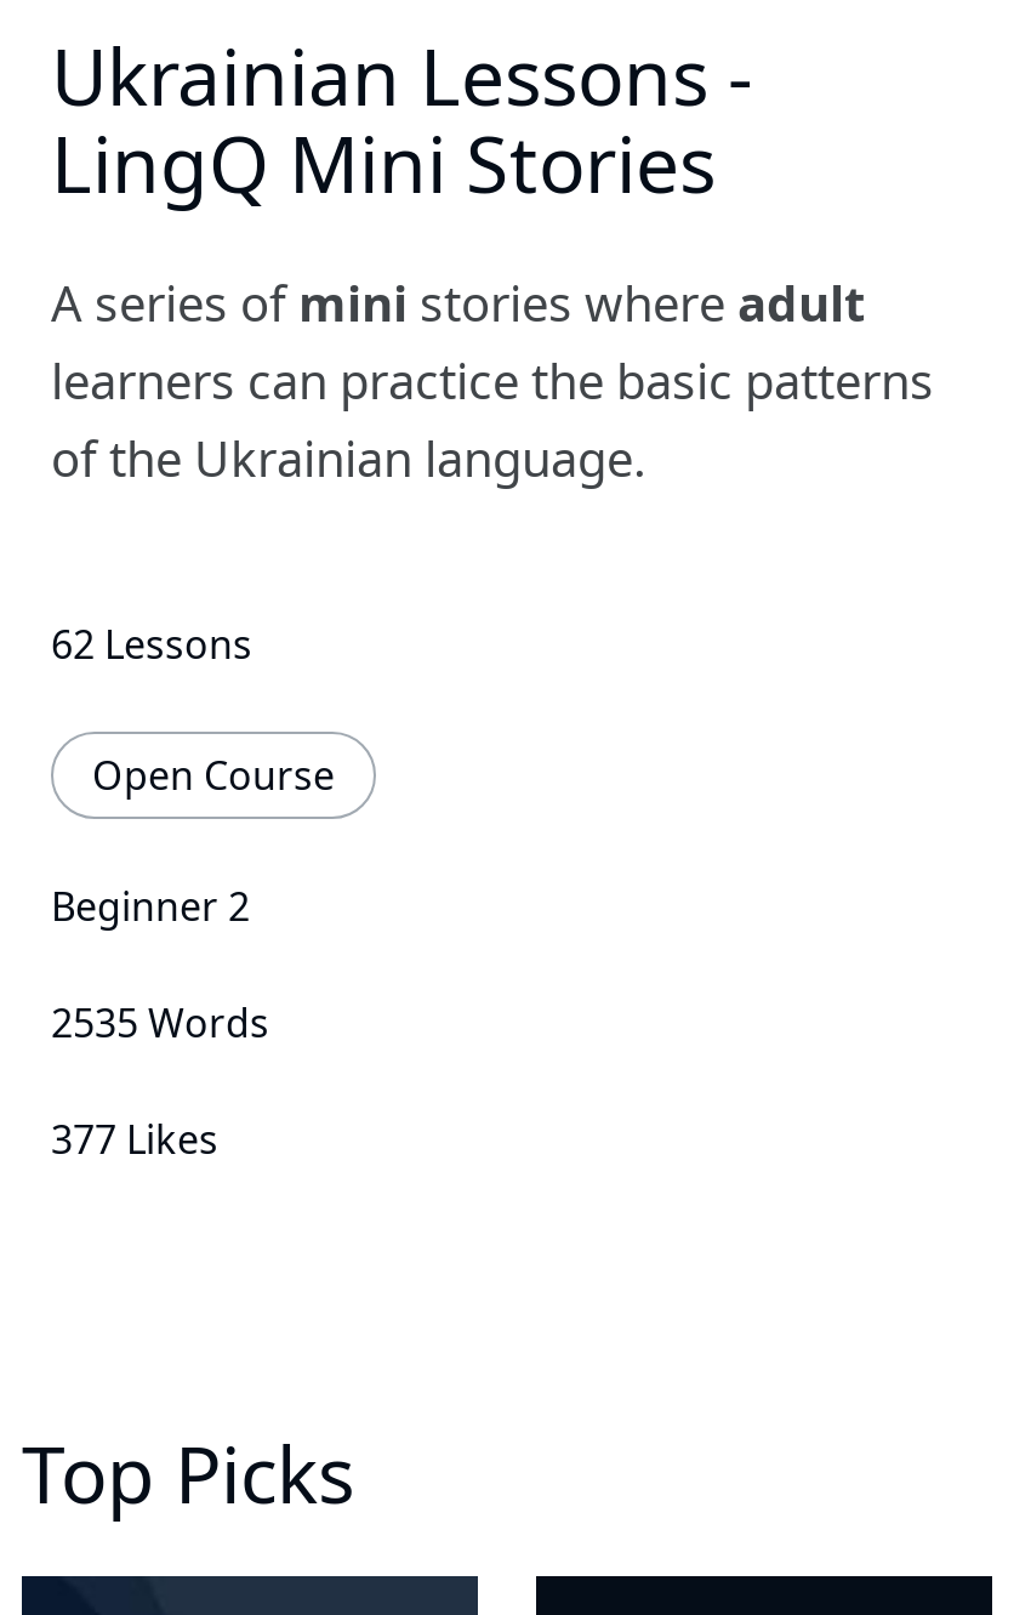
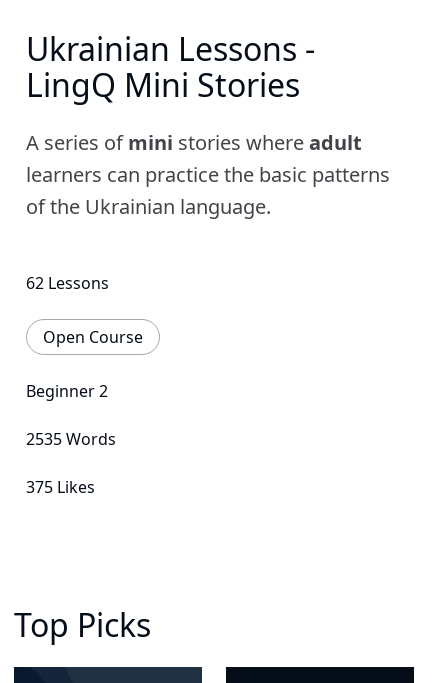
- 377 Likes
+ 375 Likes
